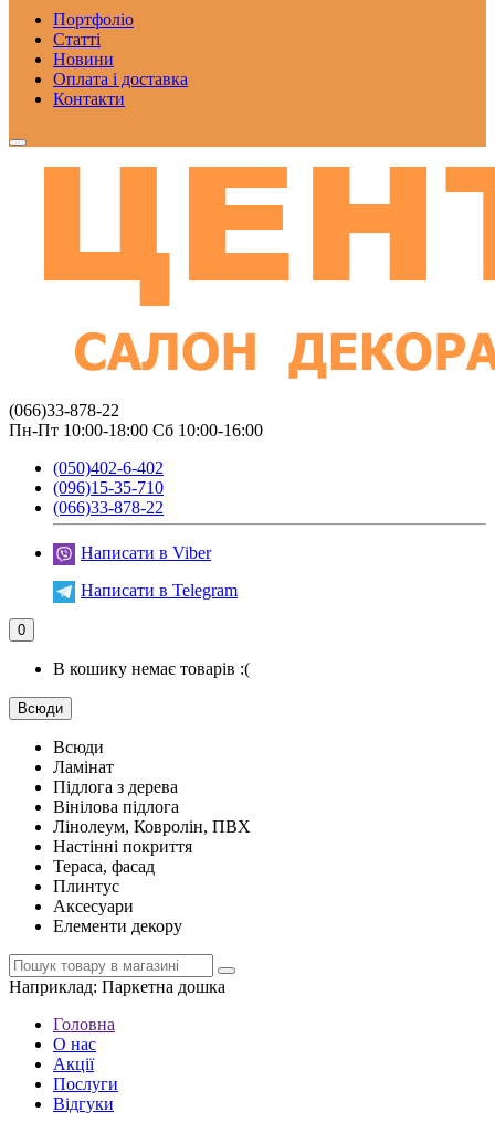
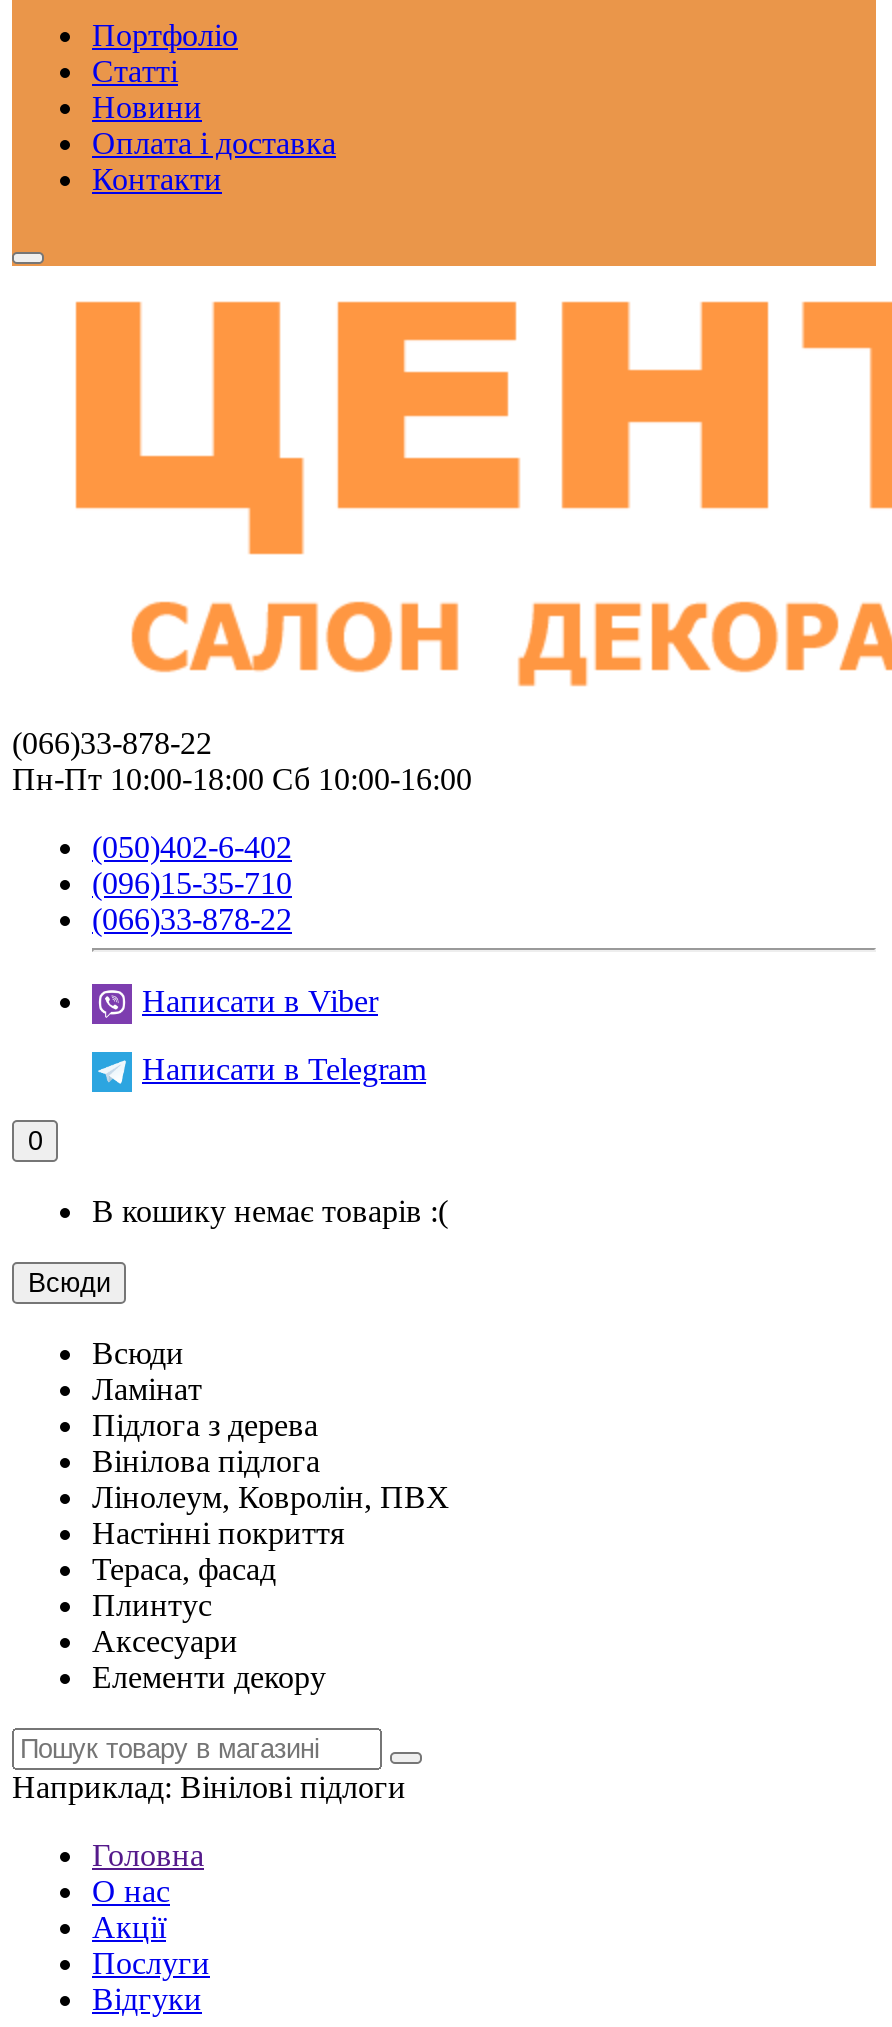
- Наприклад:Паркетна дошка
+ Наприклад:Вінілові підлоги
